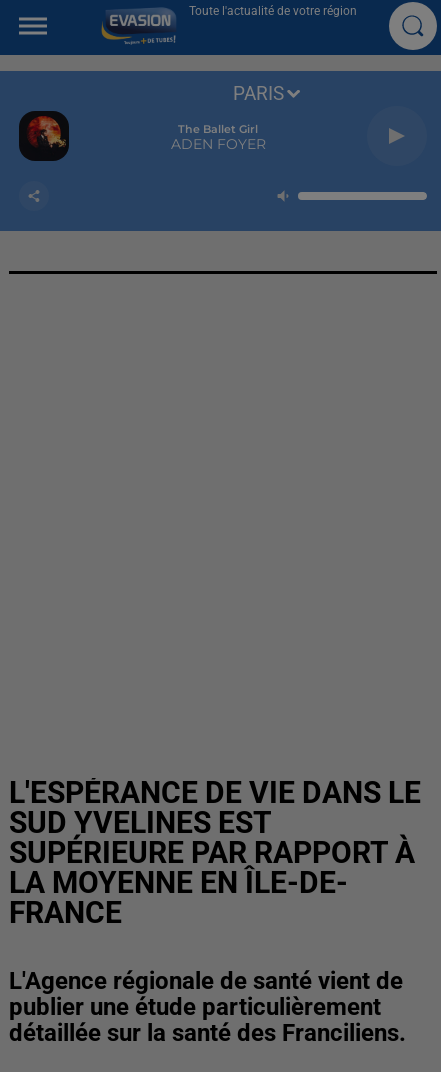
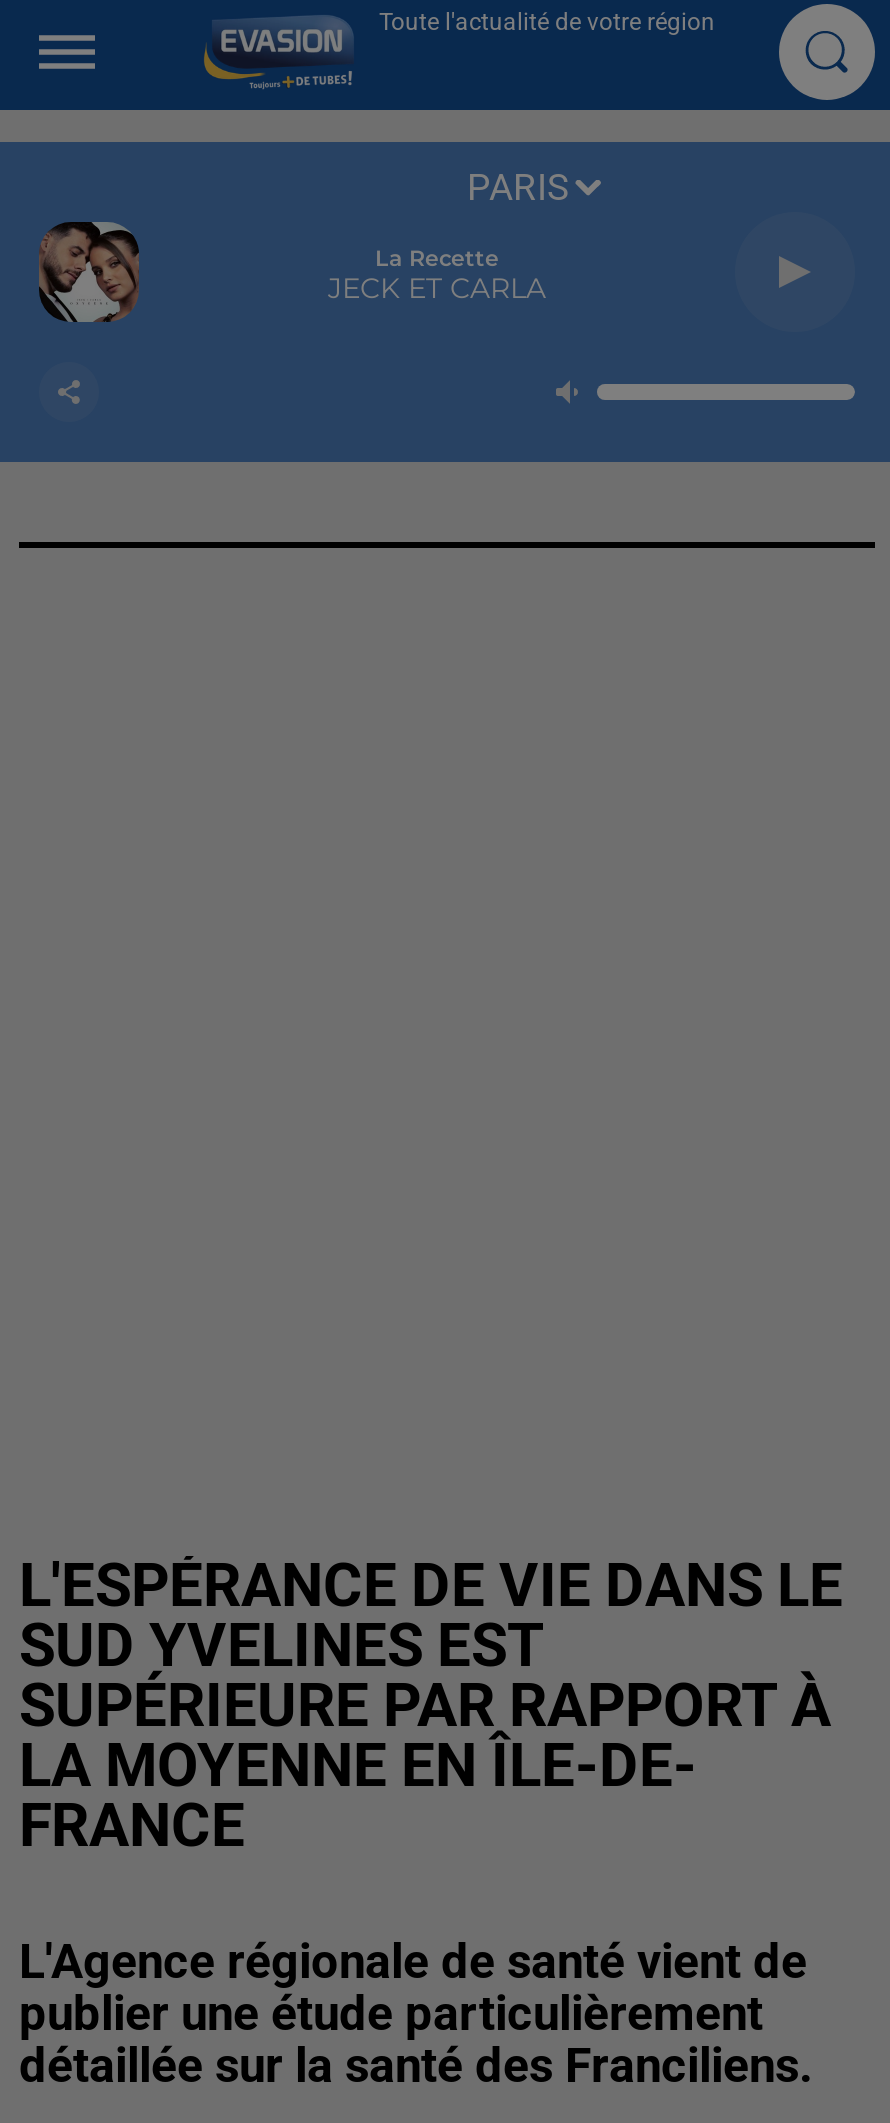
- [image]
+ [image]

- The Ballet Girl
- ADEN FOYER
+ La Recette
+ JECK ET CARLA
